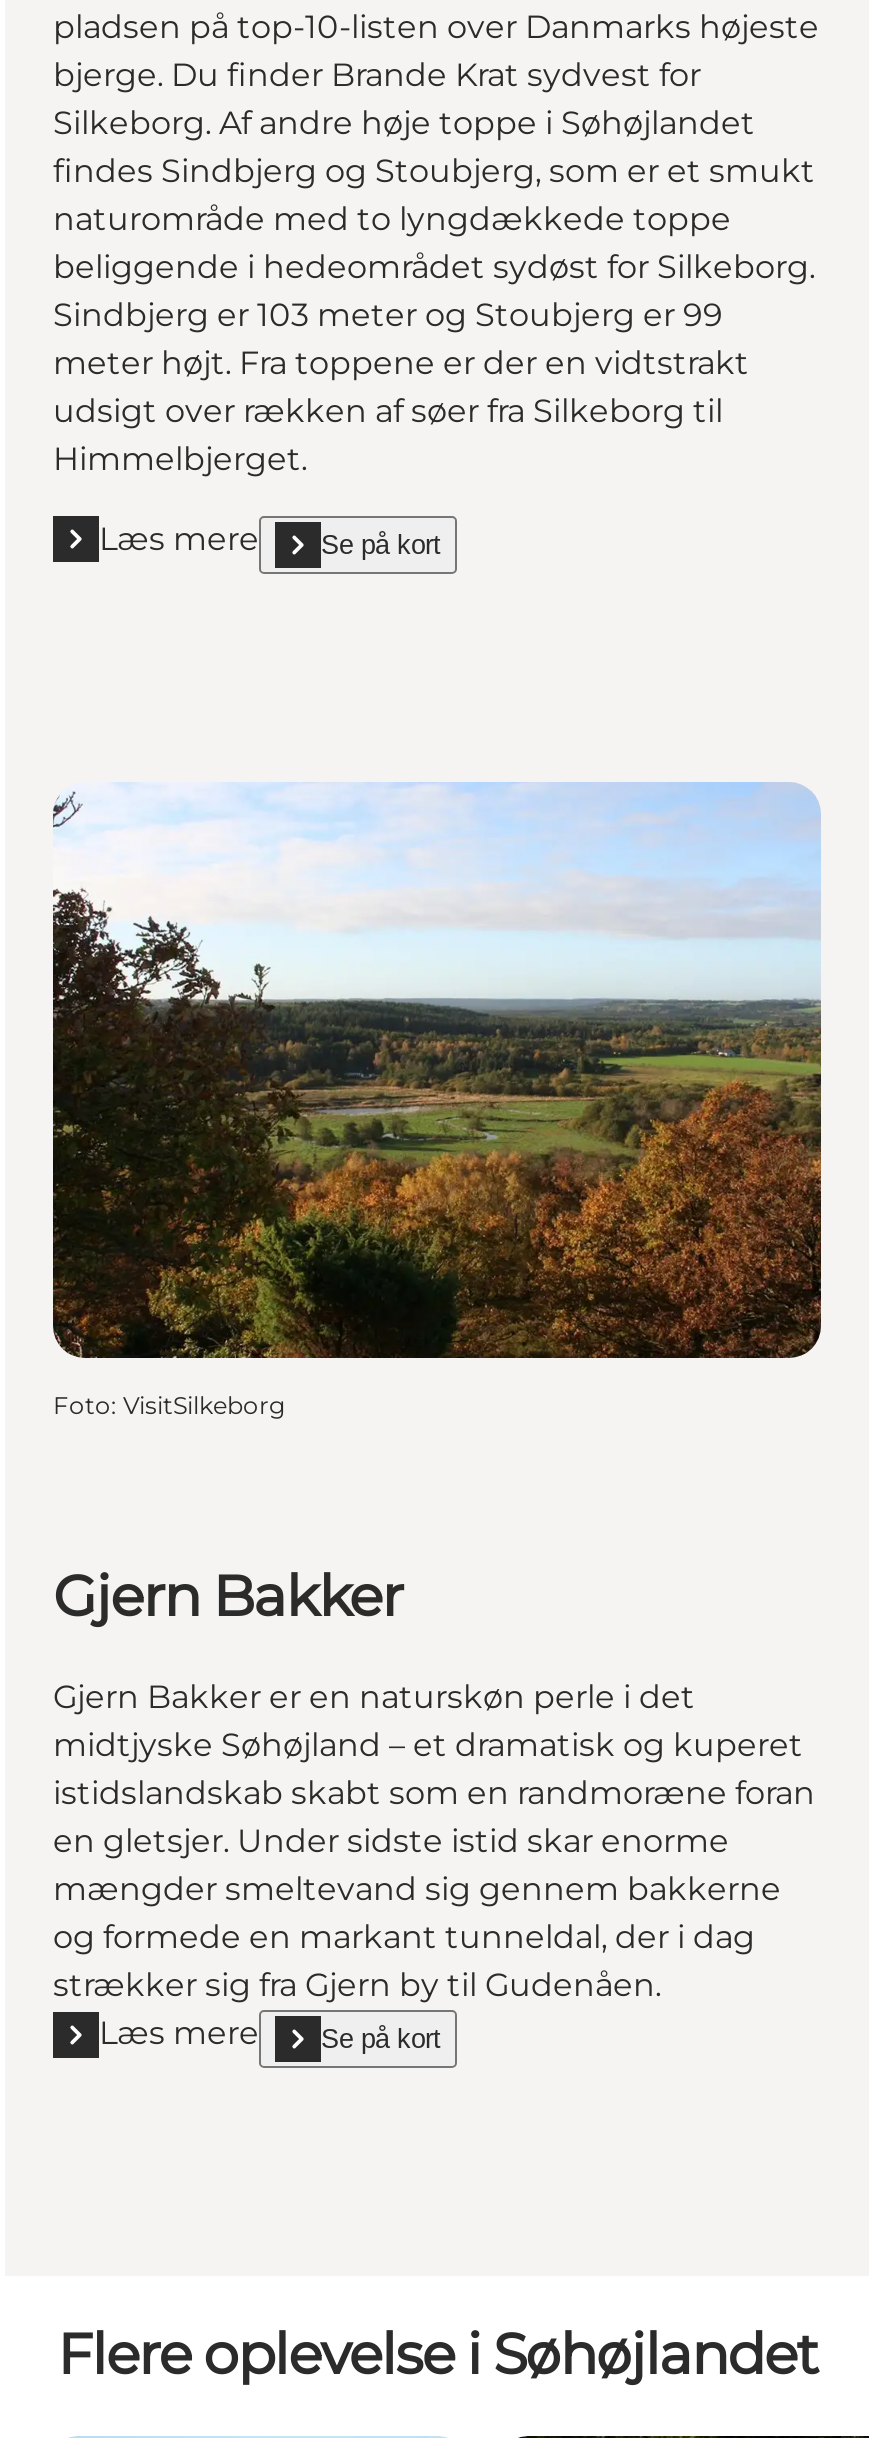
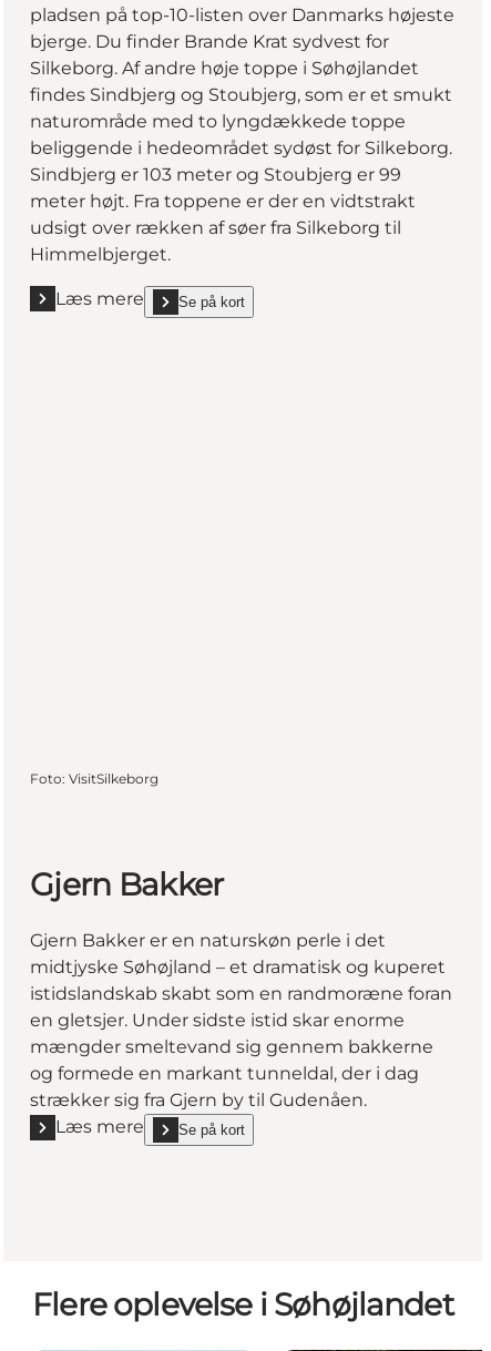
- [image]
